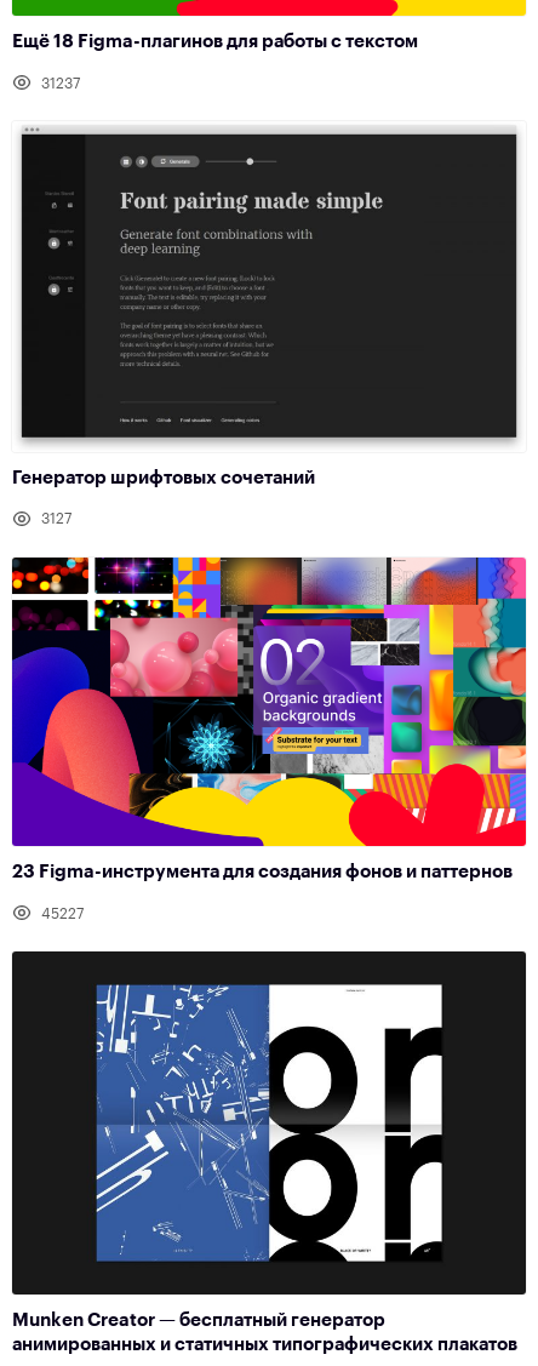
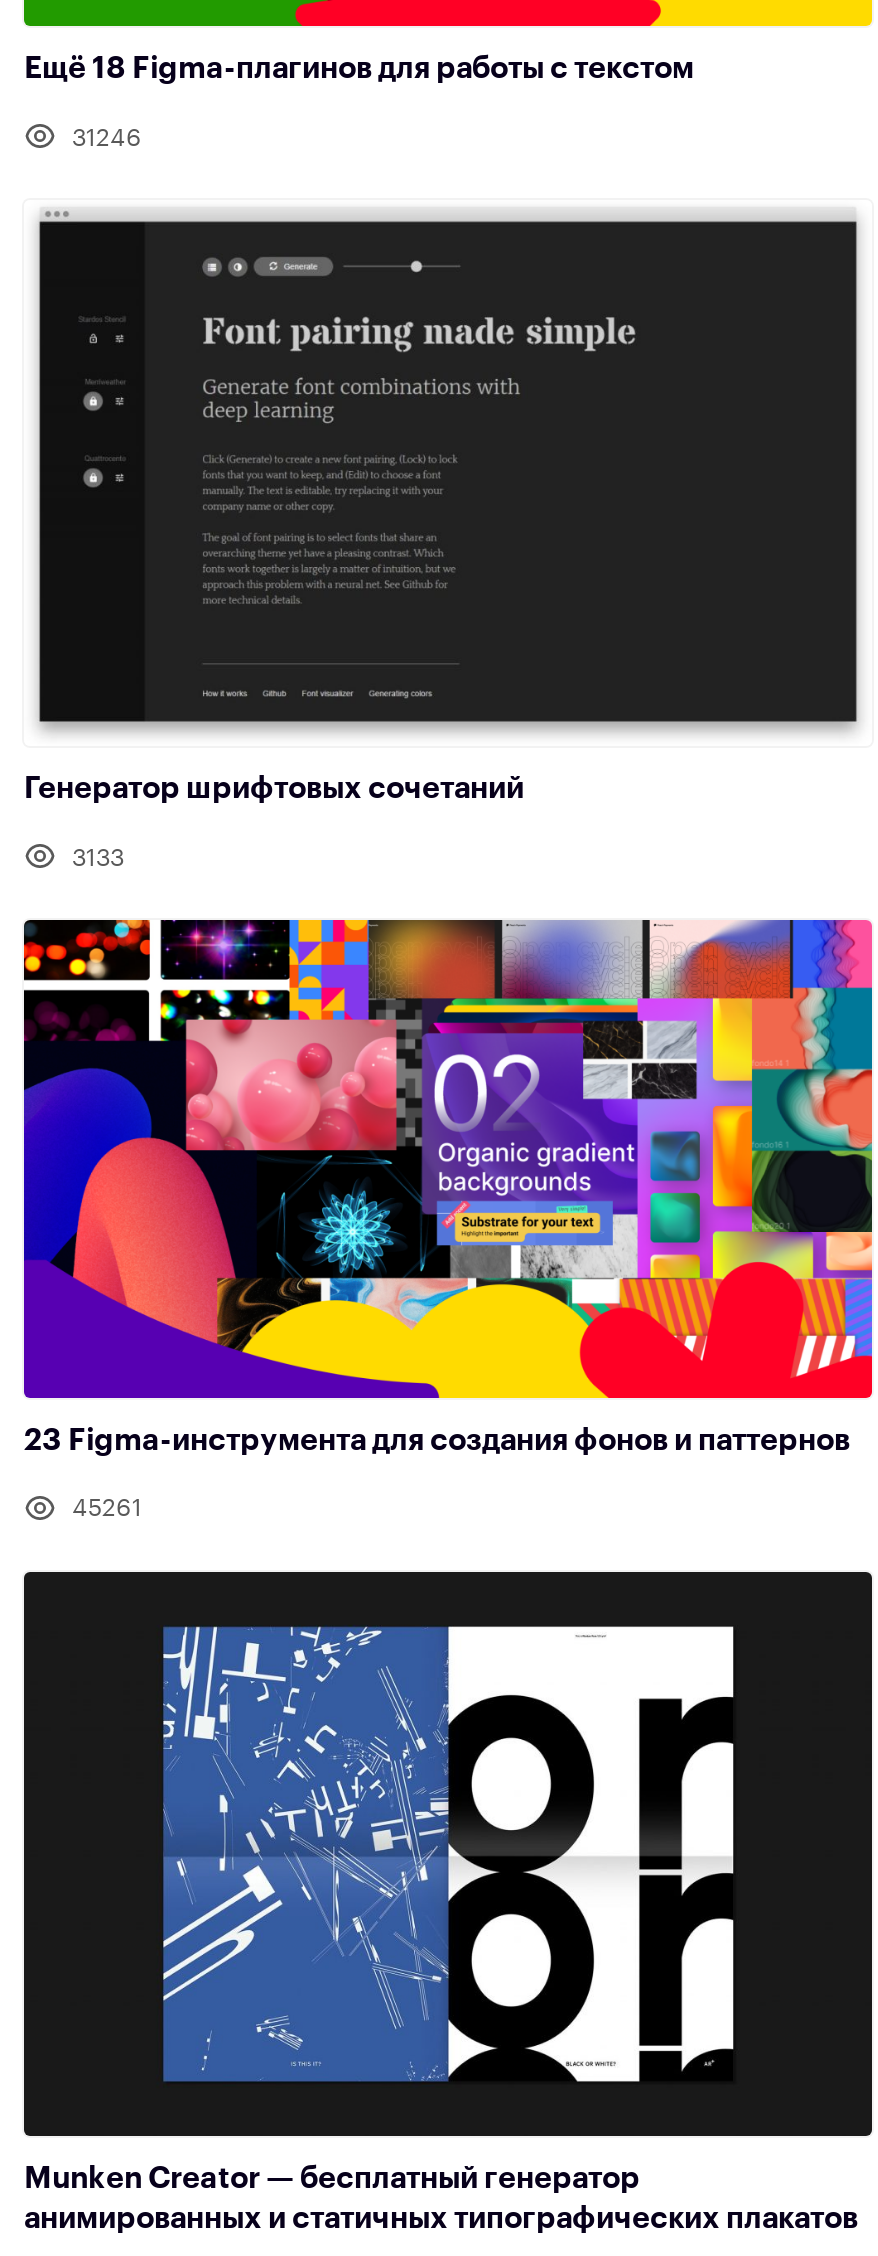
- 31237
+ 31246

- 3127
+ 3133

- 45227
+ 45261
